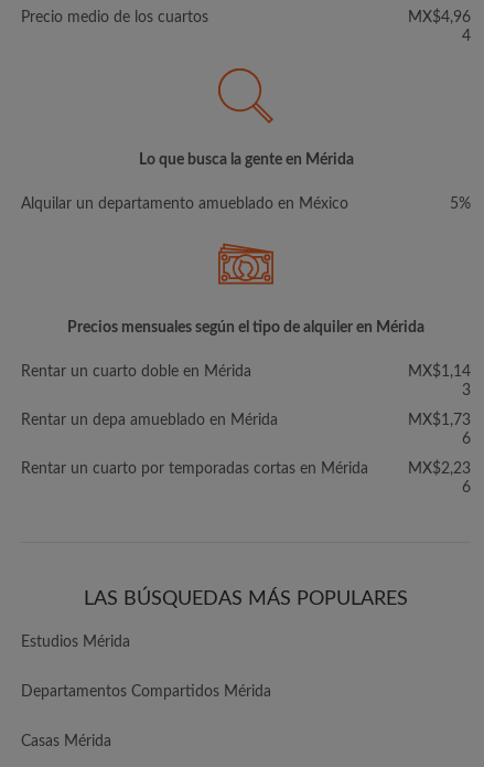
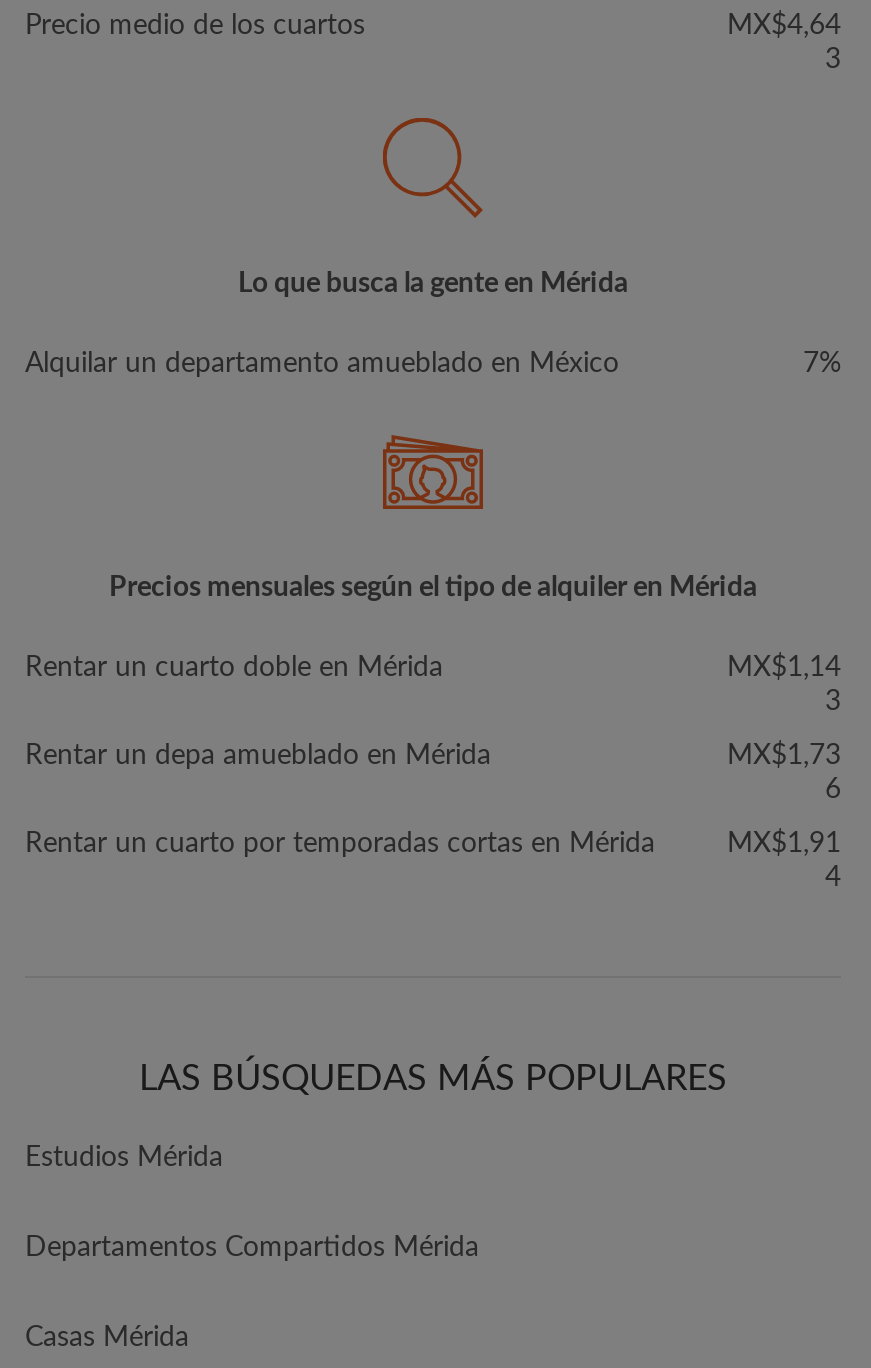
- MX$4,96
- 4
+ MX$4,64
+ 3

- 5%
+ 7%

- MX$2,23
- 6
+ MX$1,91
+ 4
